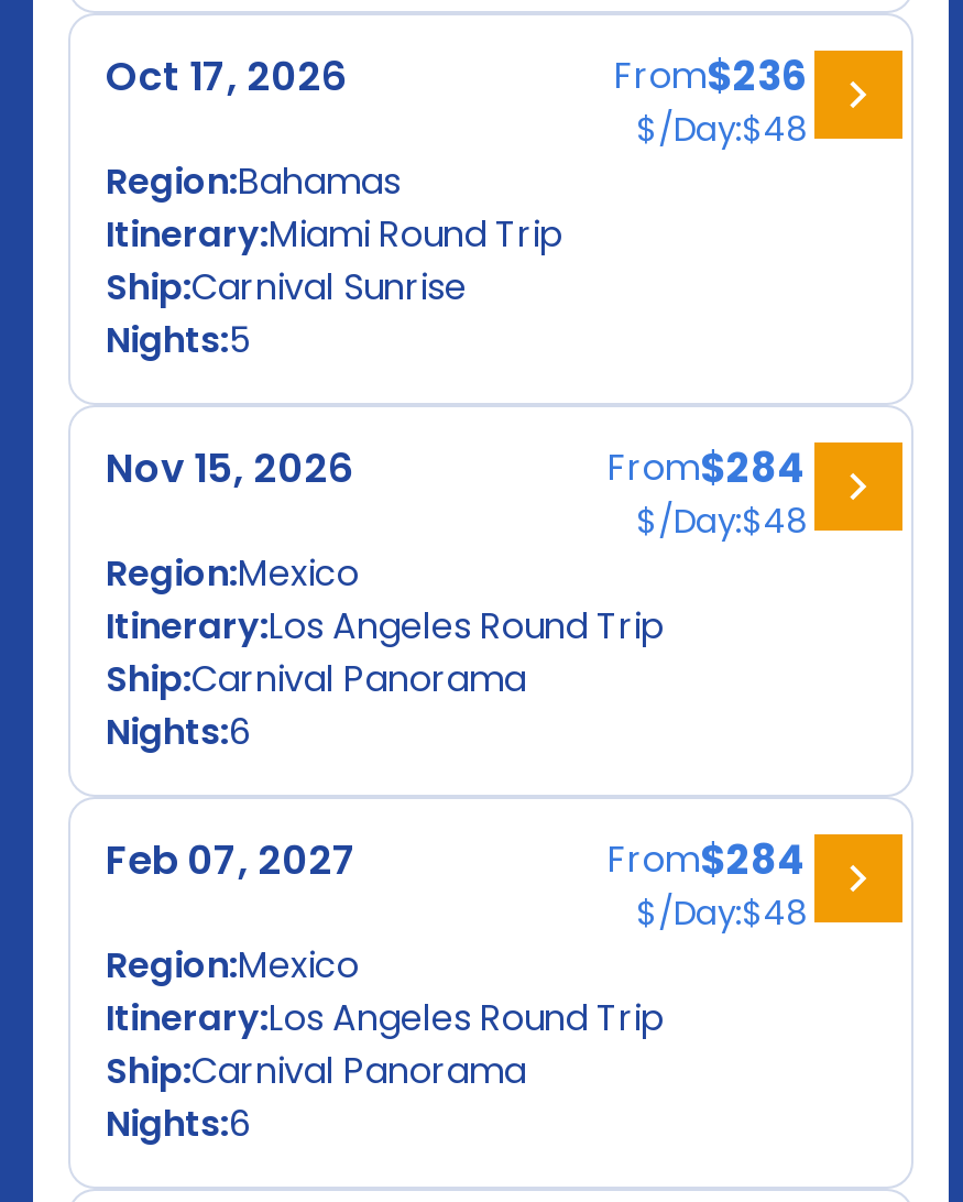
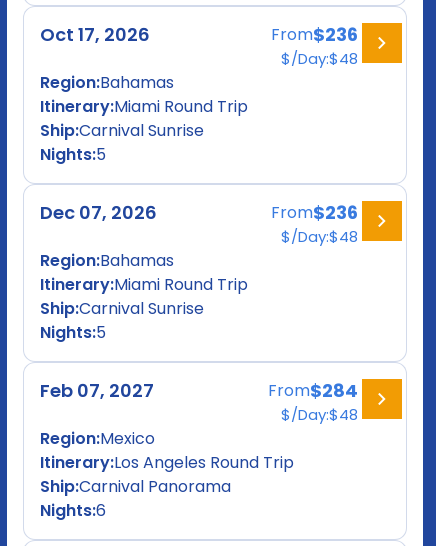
- Nov 15, 2026
+ Dec 07, 2026

- From$284
+ From$236

- Region:Mexico
- Itinerary:Los Angeles Round Trip
- Ship:Carnival Panorama
- Nights:6
+ Region:Bahamas
+ Itinerary:Miami Round Trip
+ Ship:Carnival Sunrise
+ Nights:5
